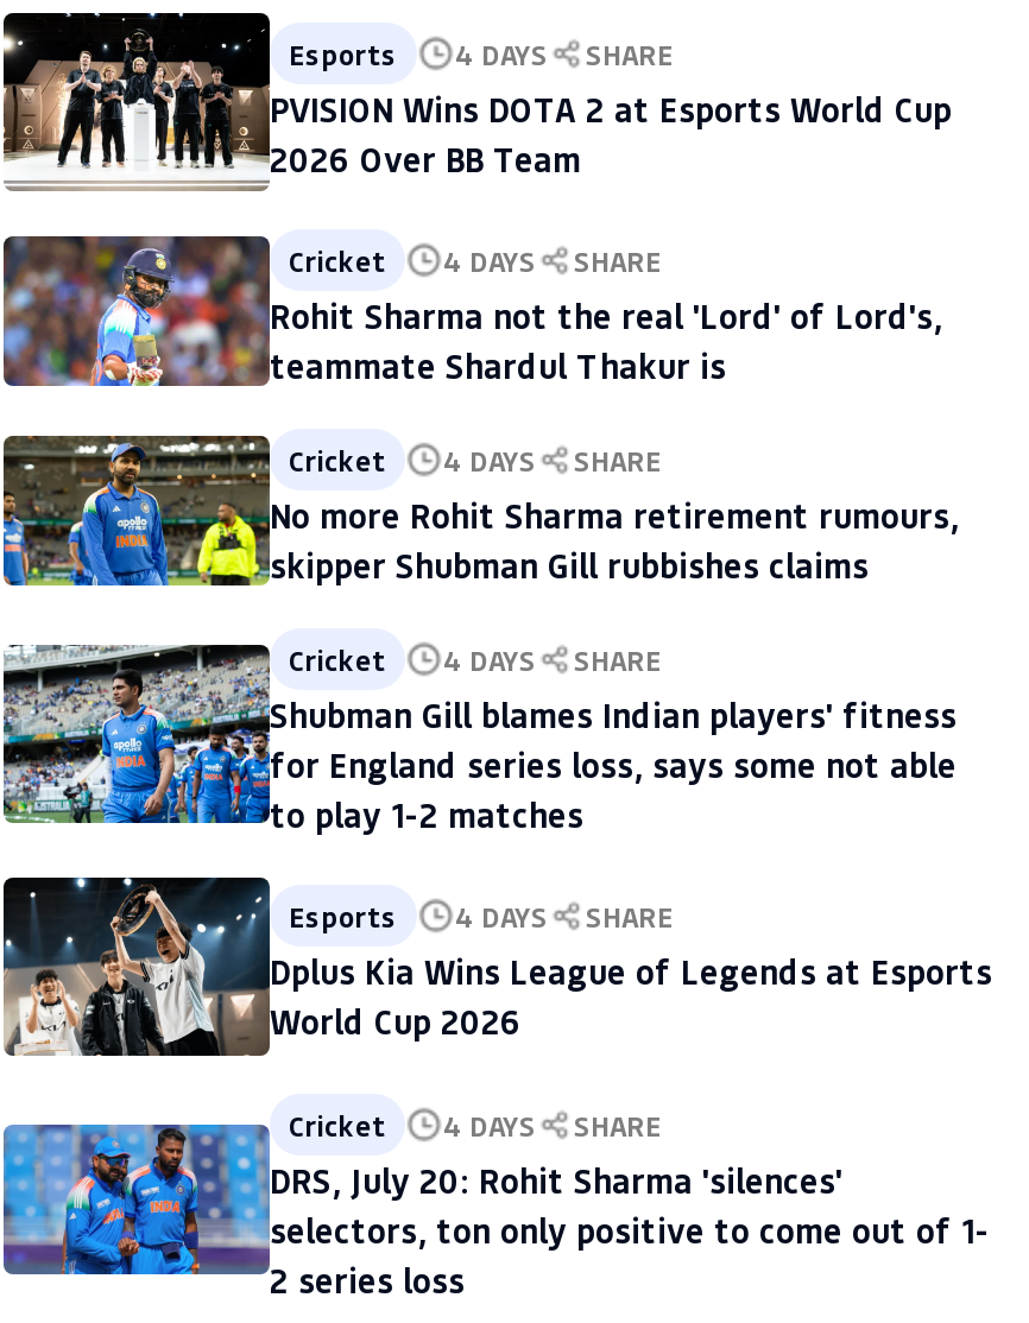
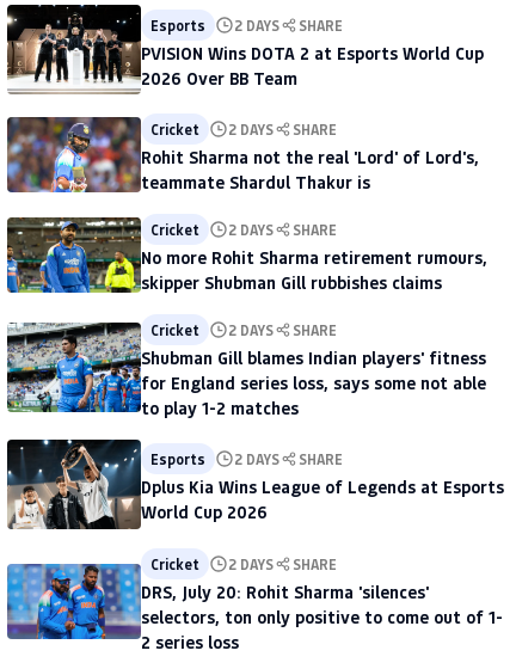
- Esports 4 DAYS SHARE
+ Esports 2 DAYS SHARE

- Cricket 4 DAYS SHARE
+ Cricket 2 DAYS SHARE

- Cricket 4 DAYS SHARE
+ Cricket 2 DAYS SHARE

- Cricket 4 DAYS SHARE
+ Cricket 2 DAYS SHARE

- Esports 4 DAYS SHARE
+ Esports 2 DAYS SHARE

- Cricket 4 DAYS SHARE
+ Cricket 2 DAYS SHARE
